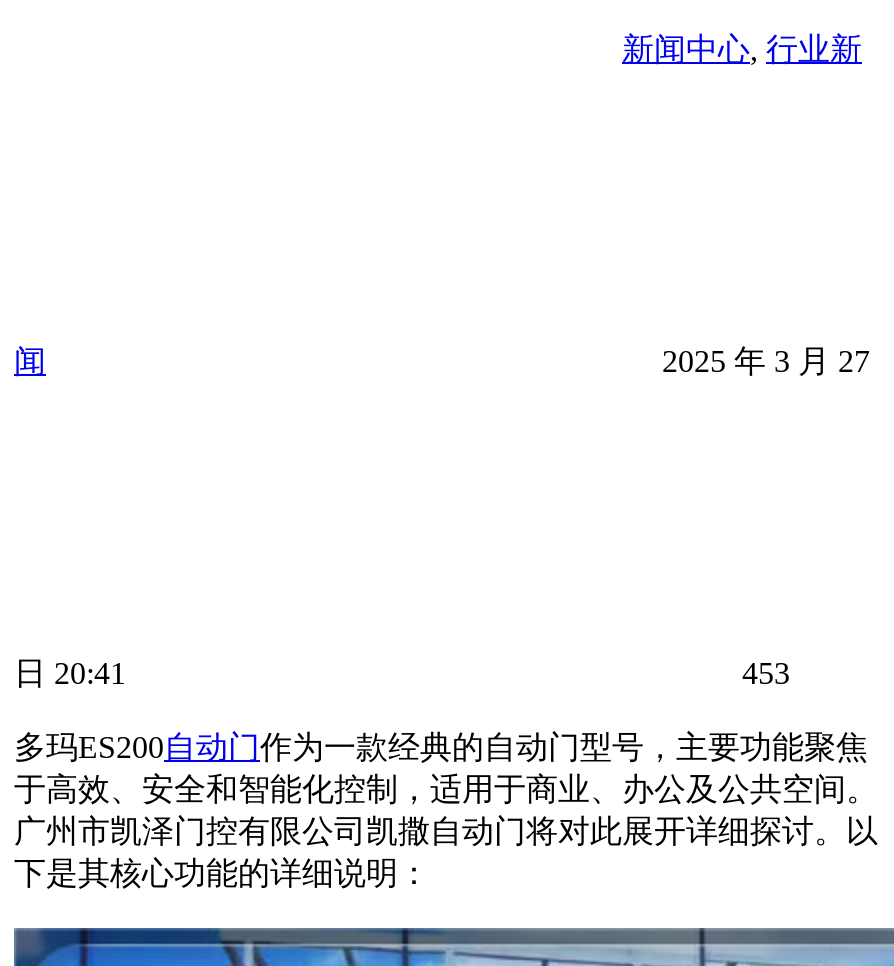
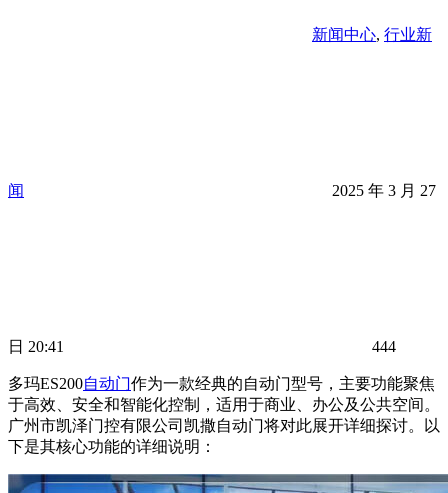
- 453
+ 444
